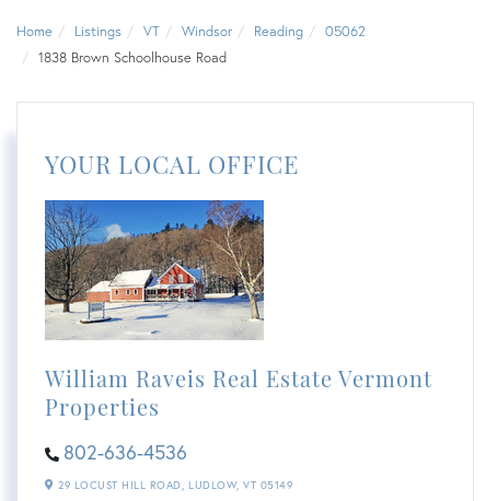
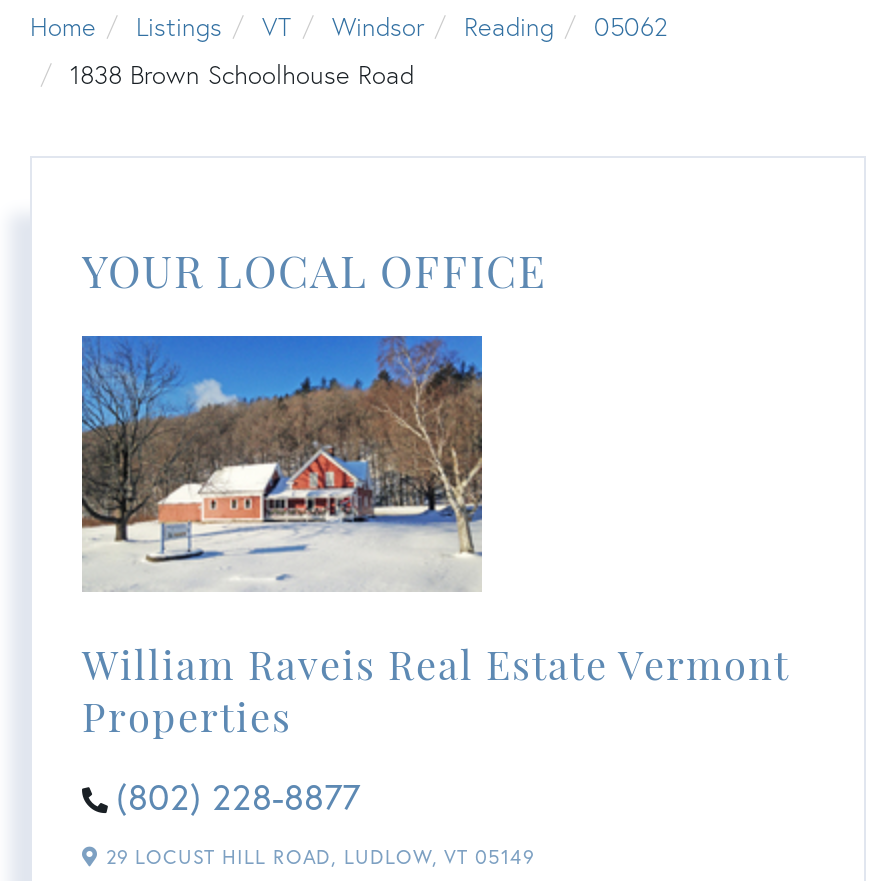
- 802-636-4536
+ (802) 228-8877
